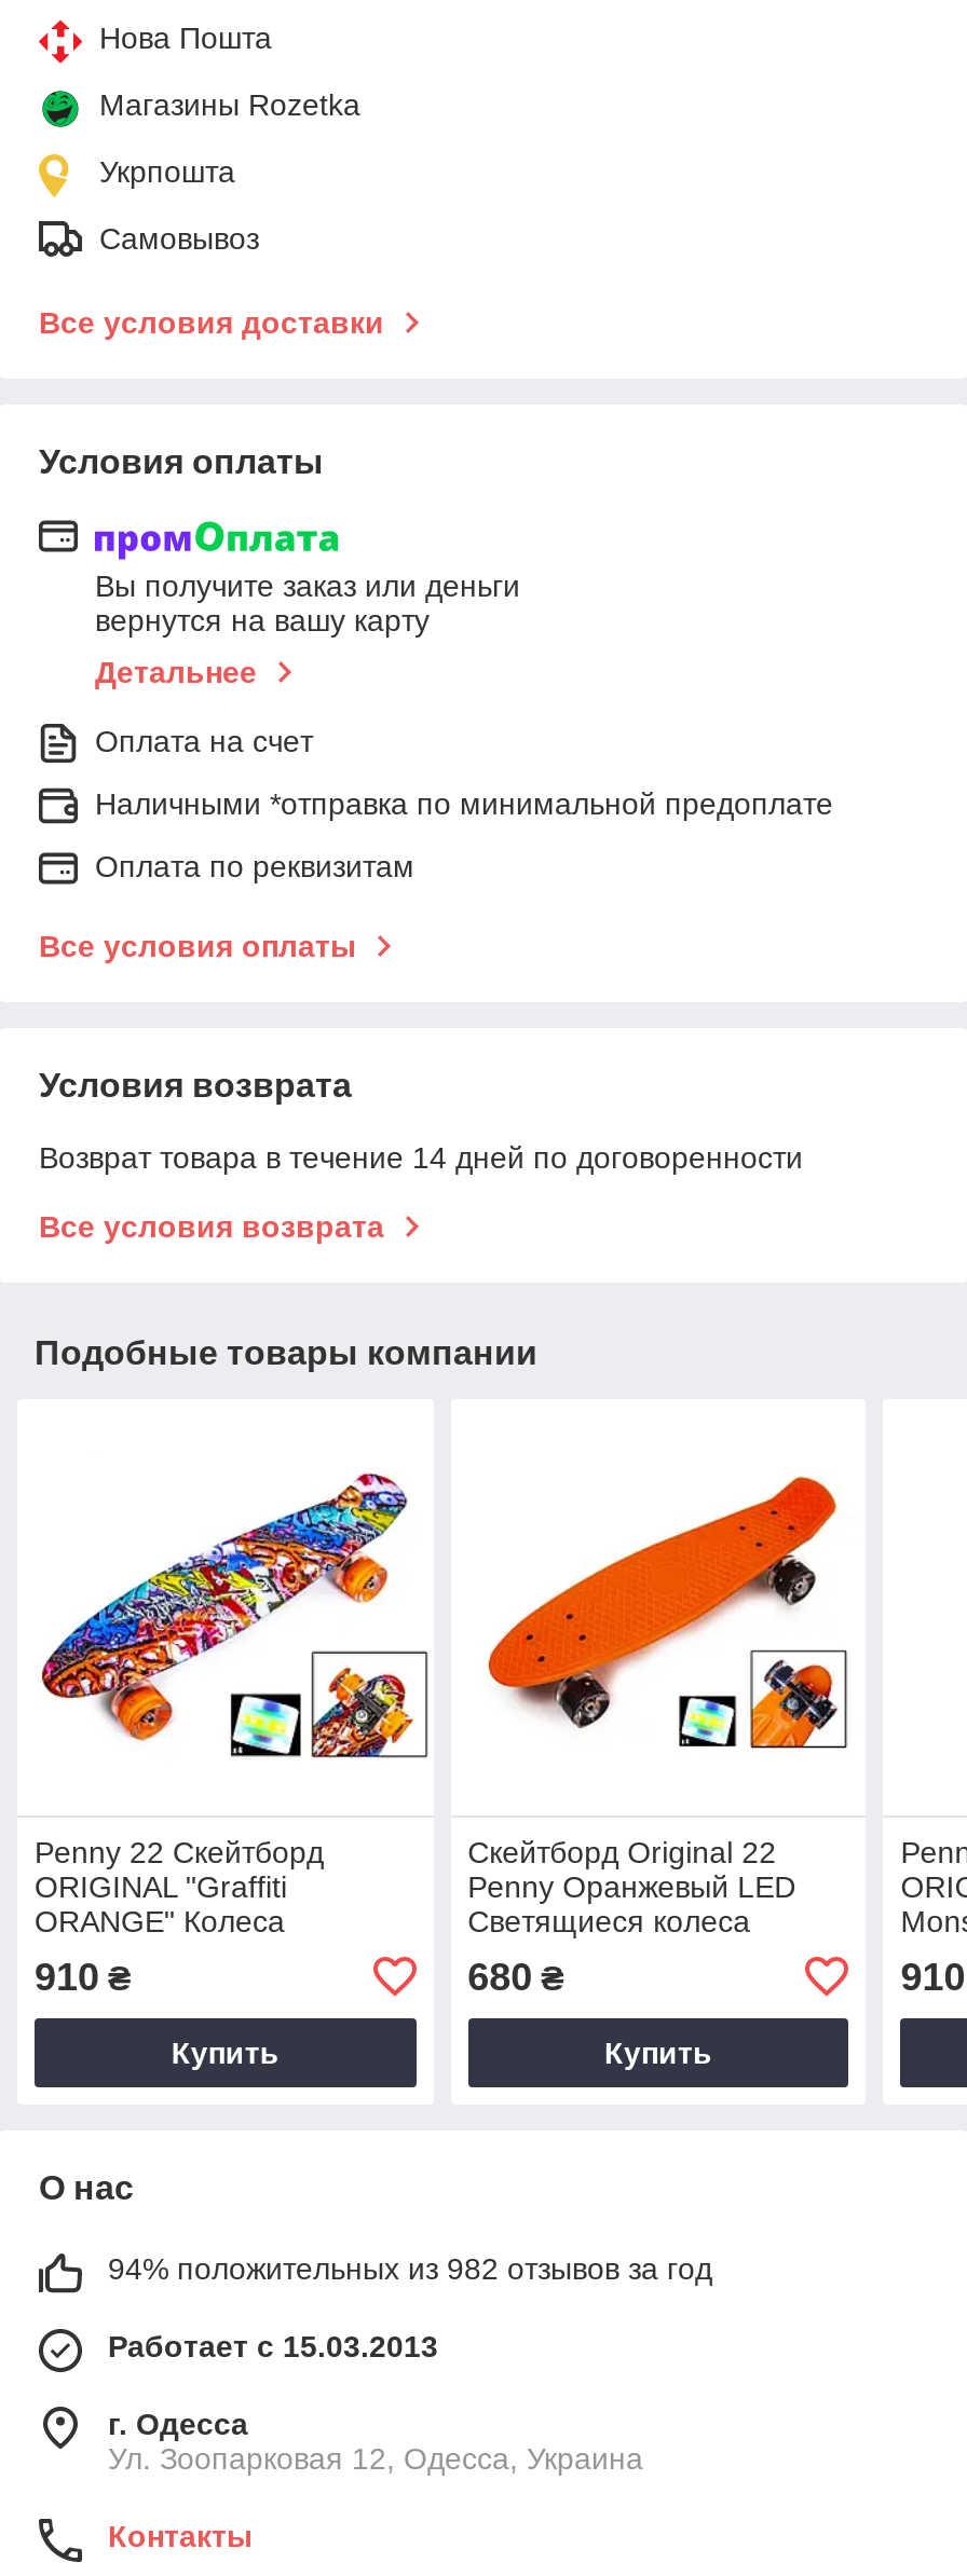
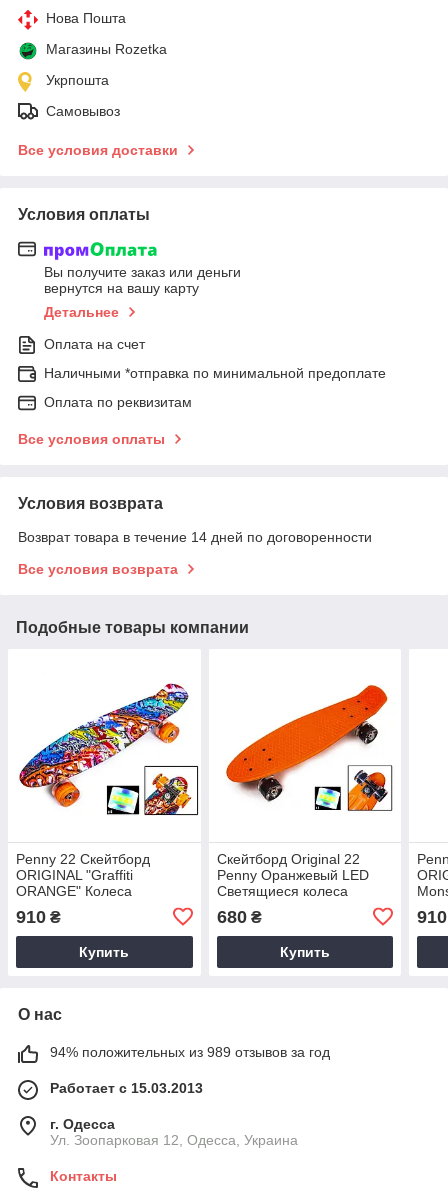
- 94% положительных из 982 отзывов за год
+ 94% положительных из 989 отзывов за год
